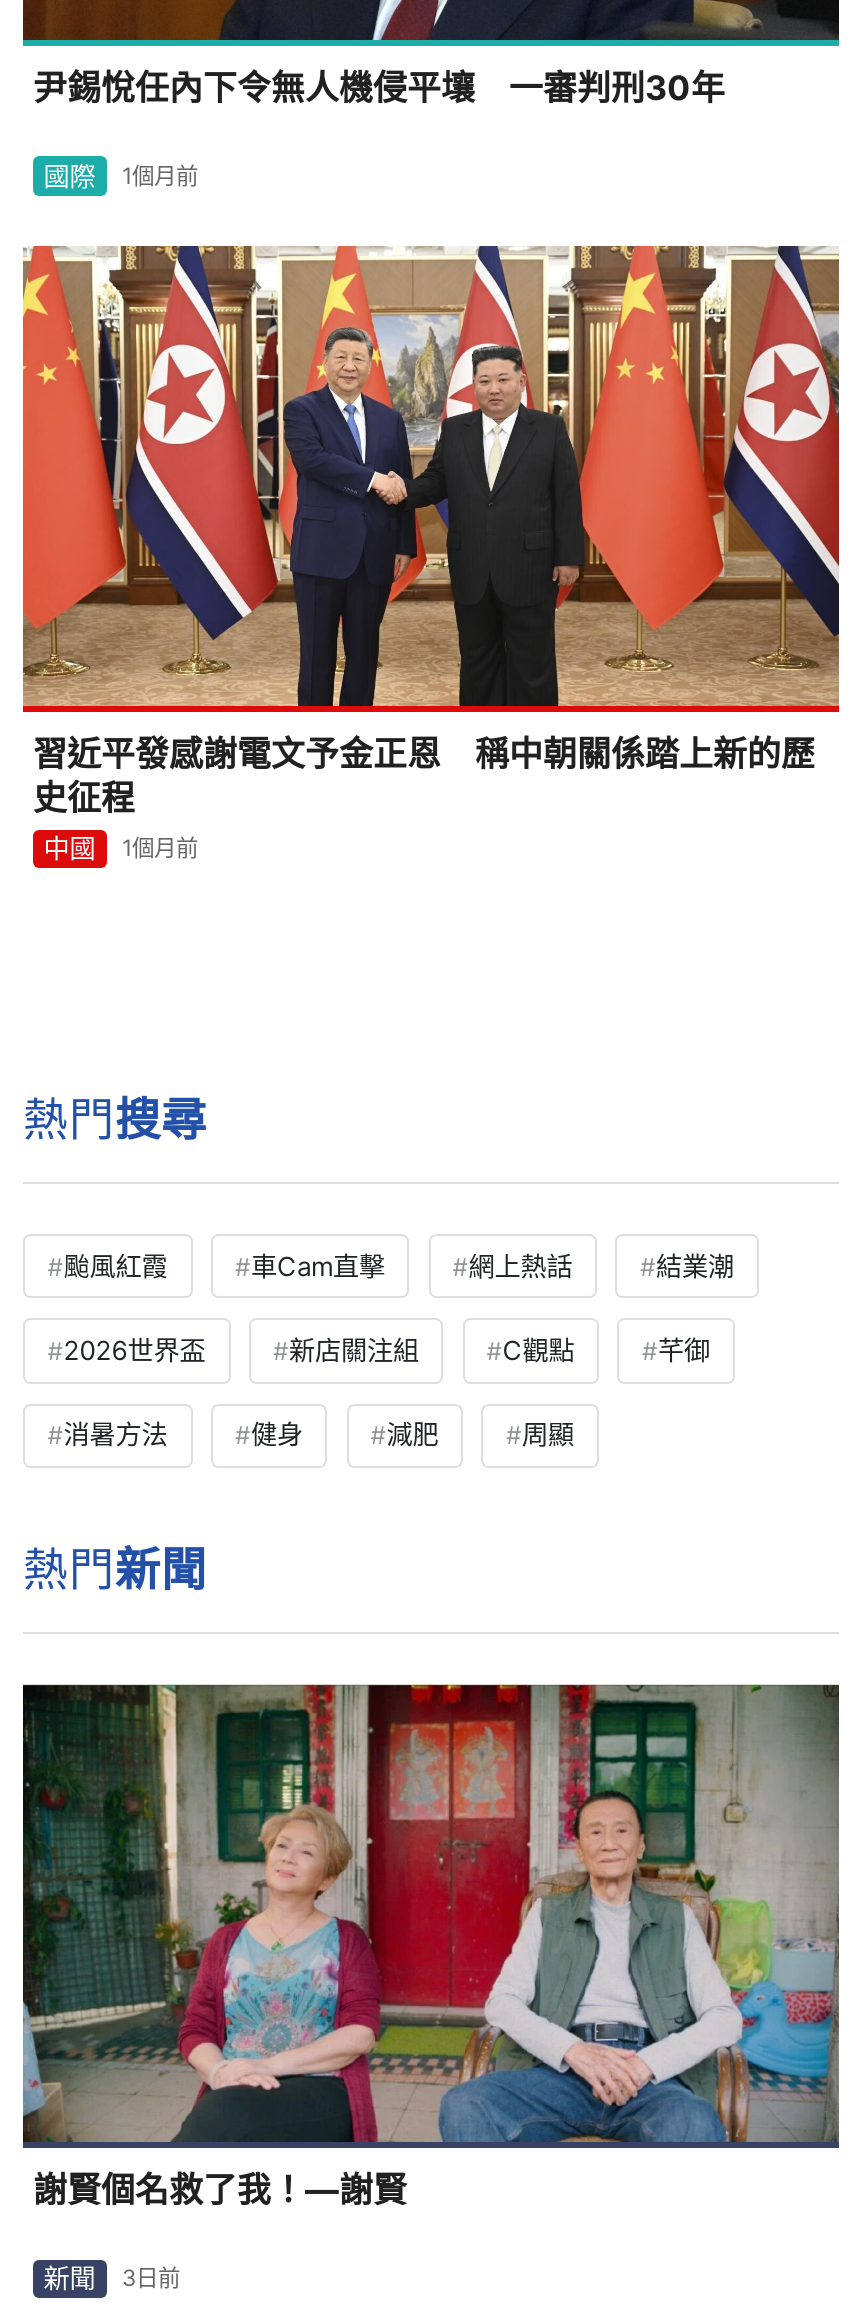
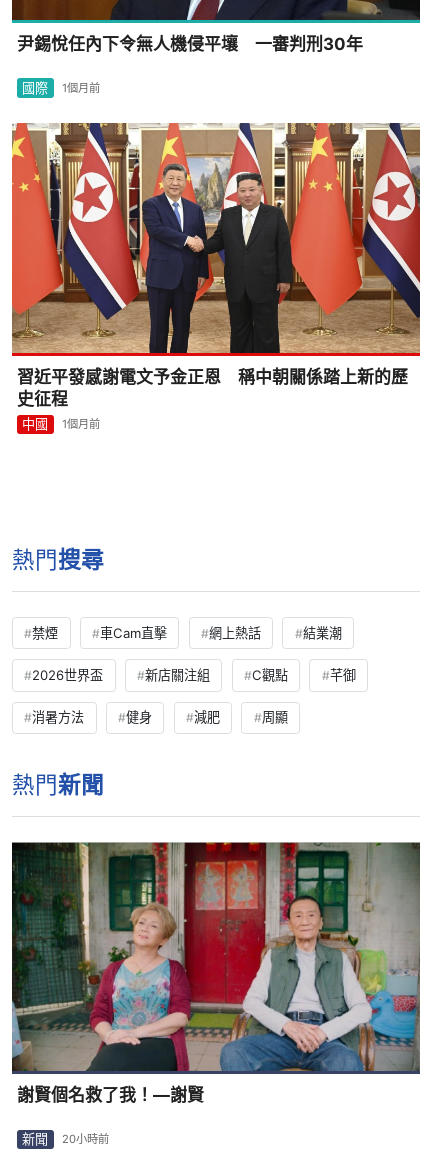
- 颱風紅霞
+ 禁煙

- 新聞 3日前
+ 新聞 20小時前
